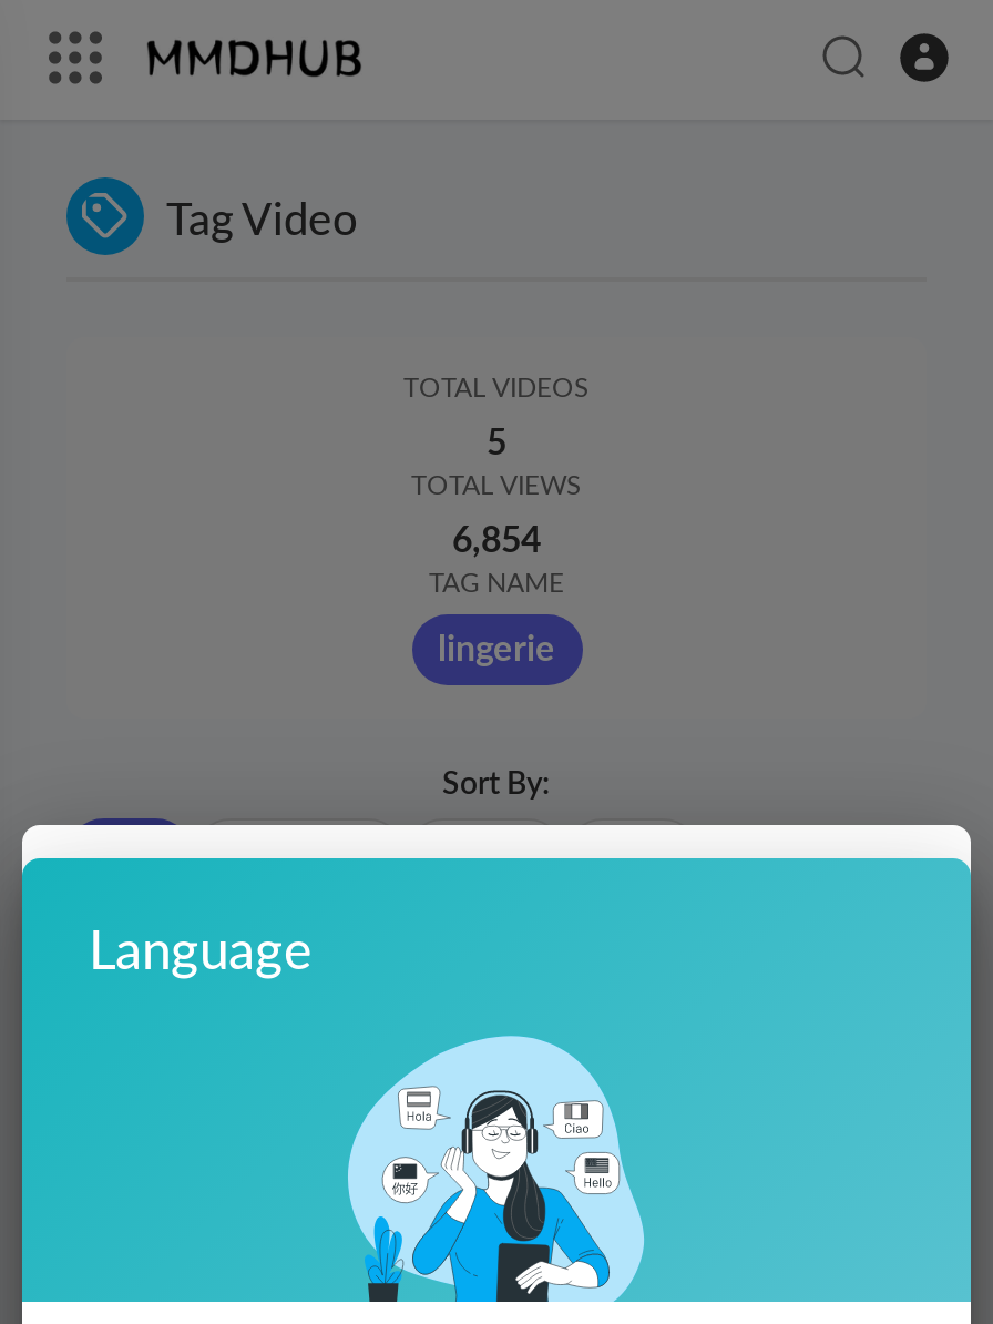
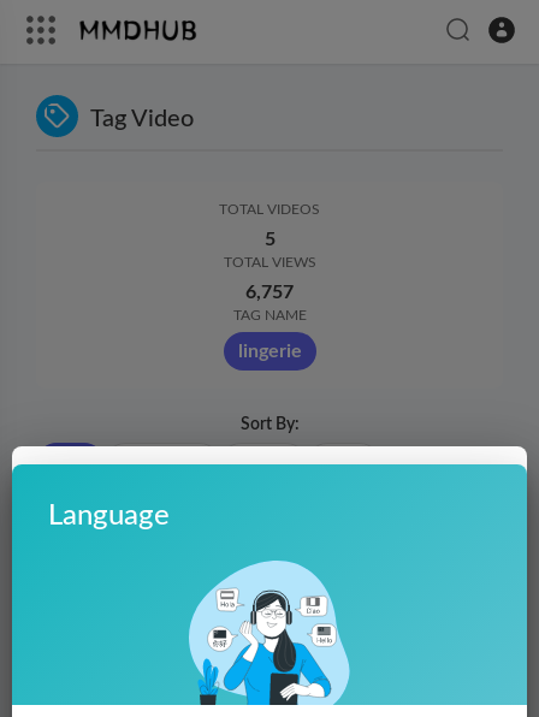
- 6,854
+ 6,757
